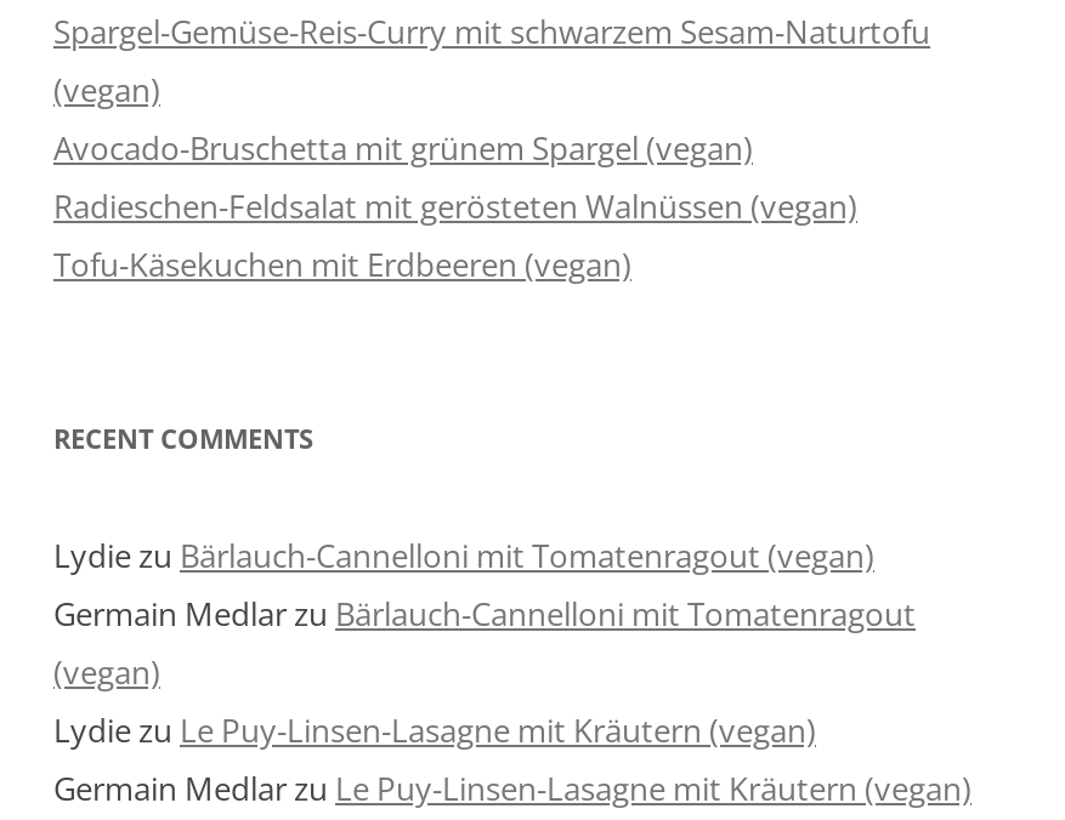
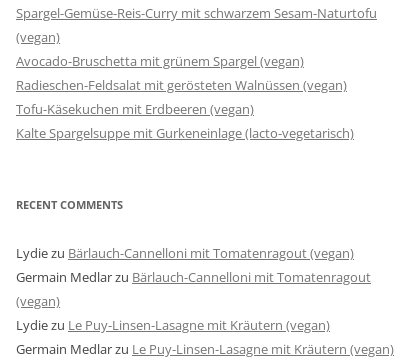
+ Kalte Spargelsuppe mit Gurkeneinlage (lacto-vegetarisch)
